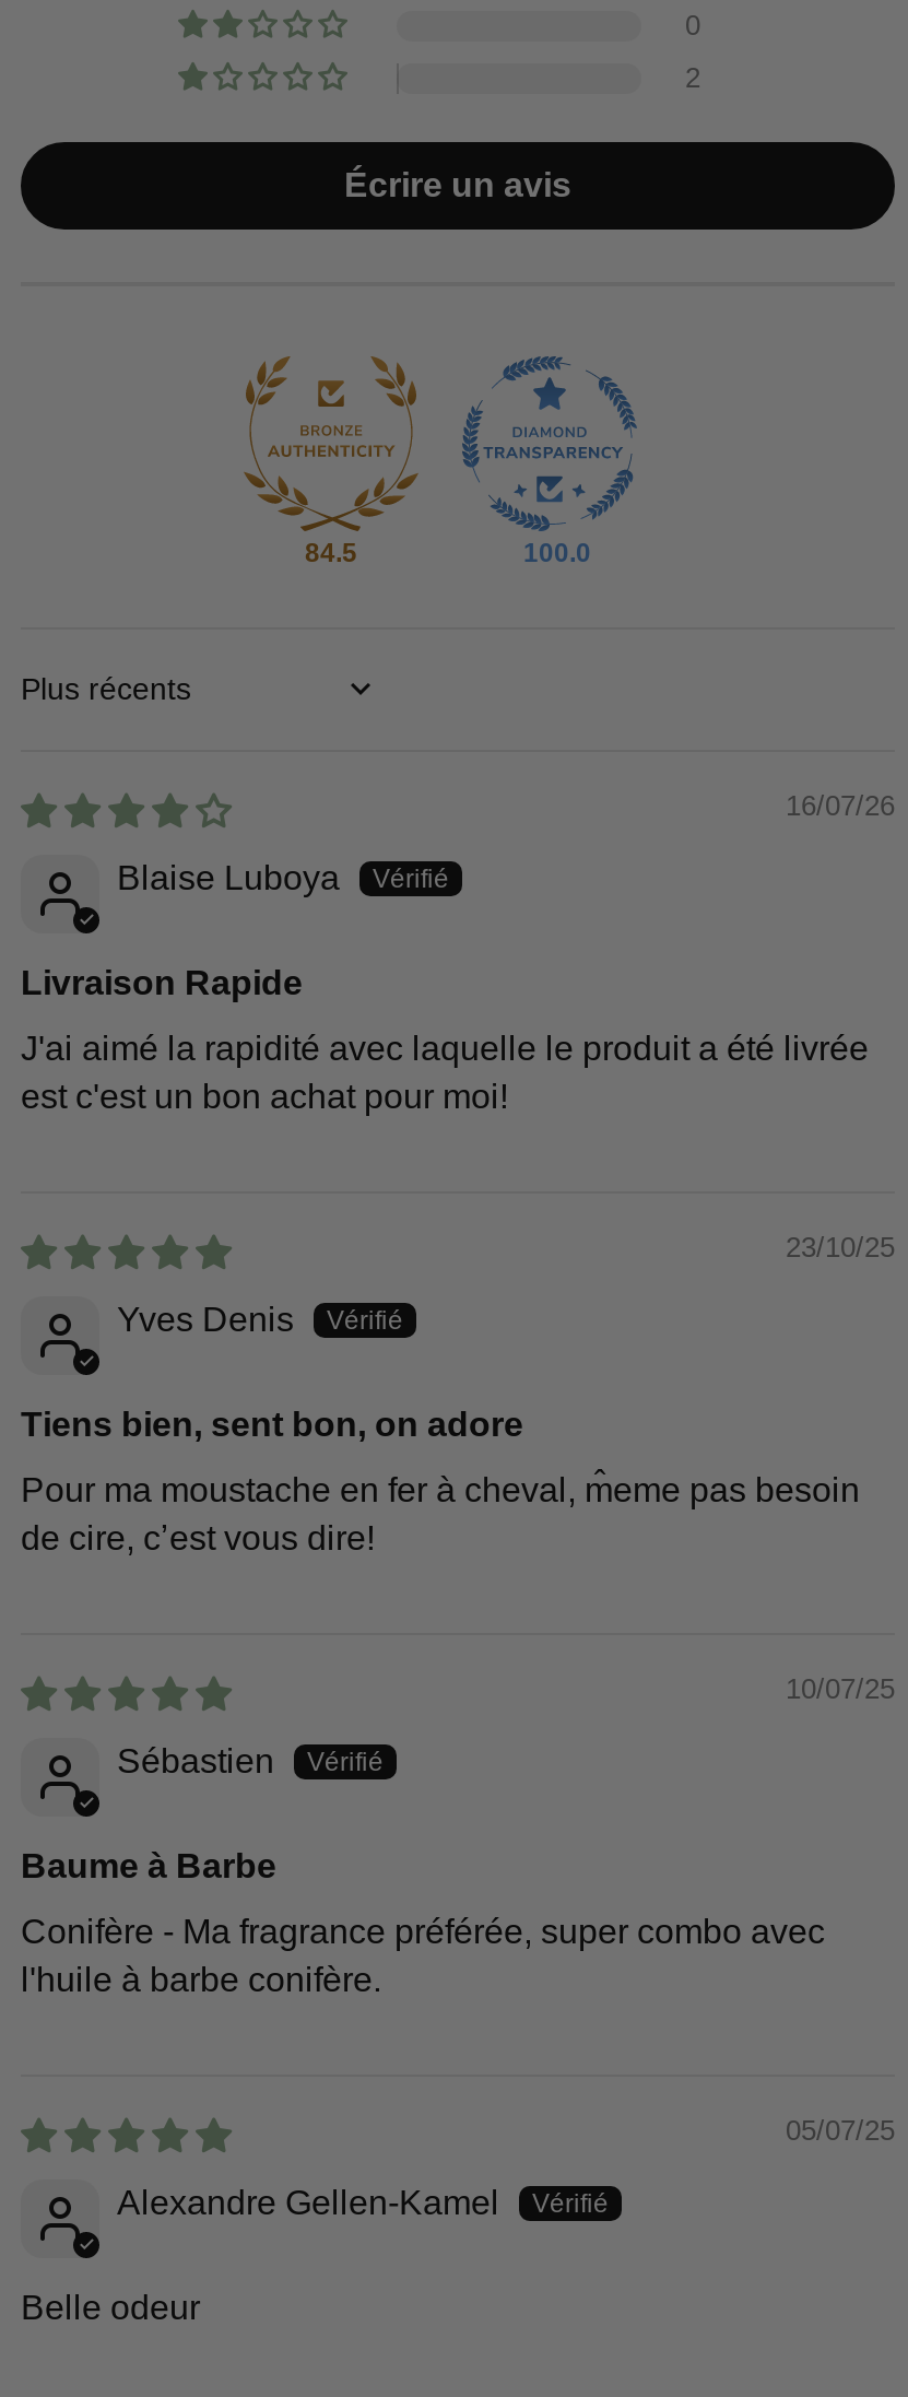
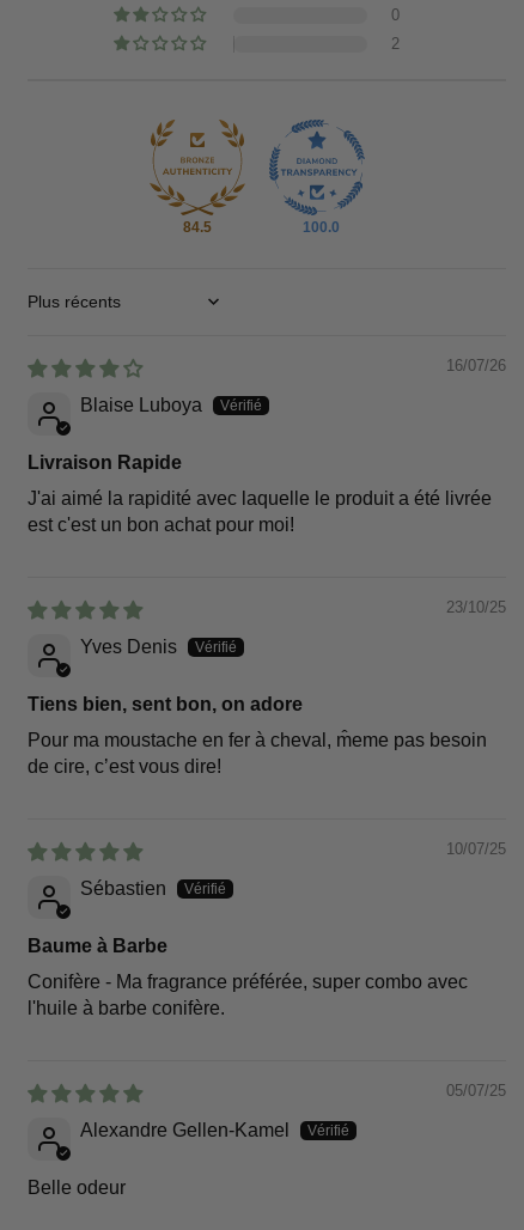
- Écrire un avis
